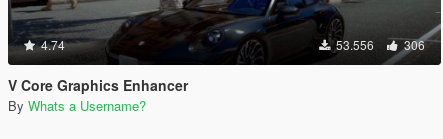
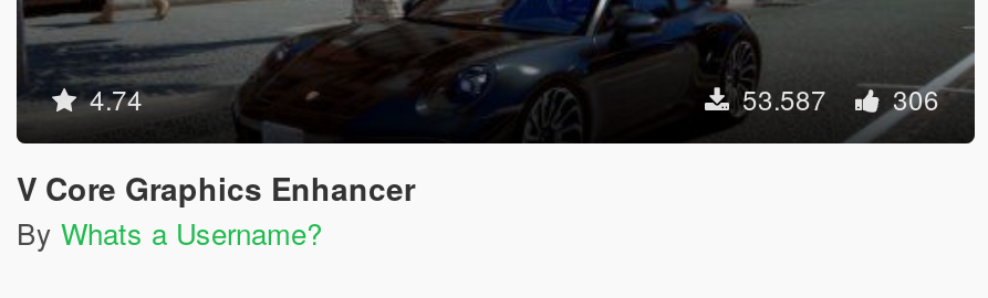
- 53.556 306
+ 53.587 306
